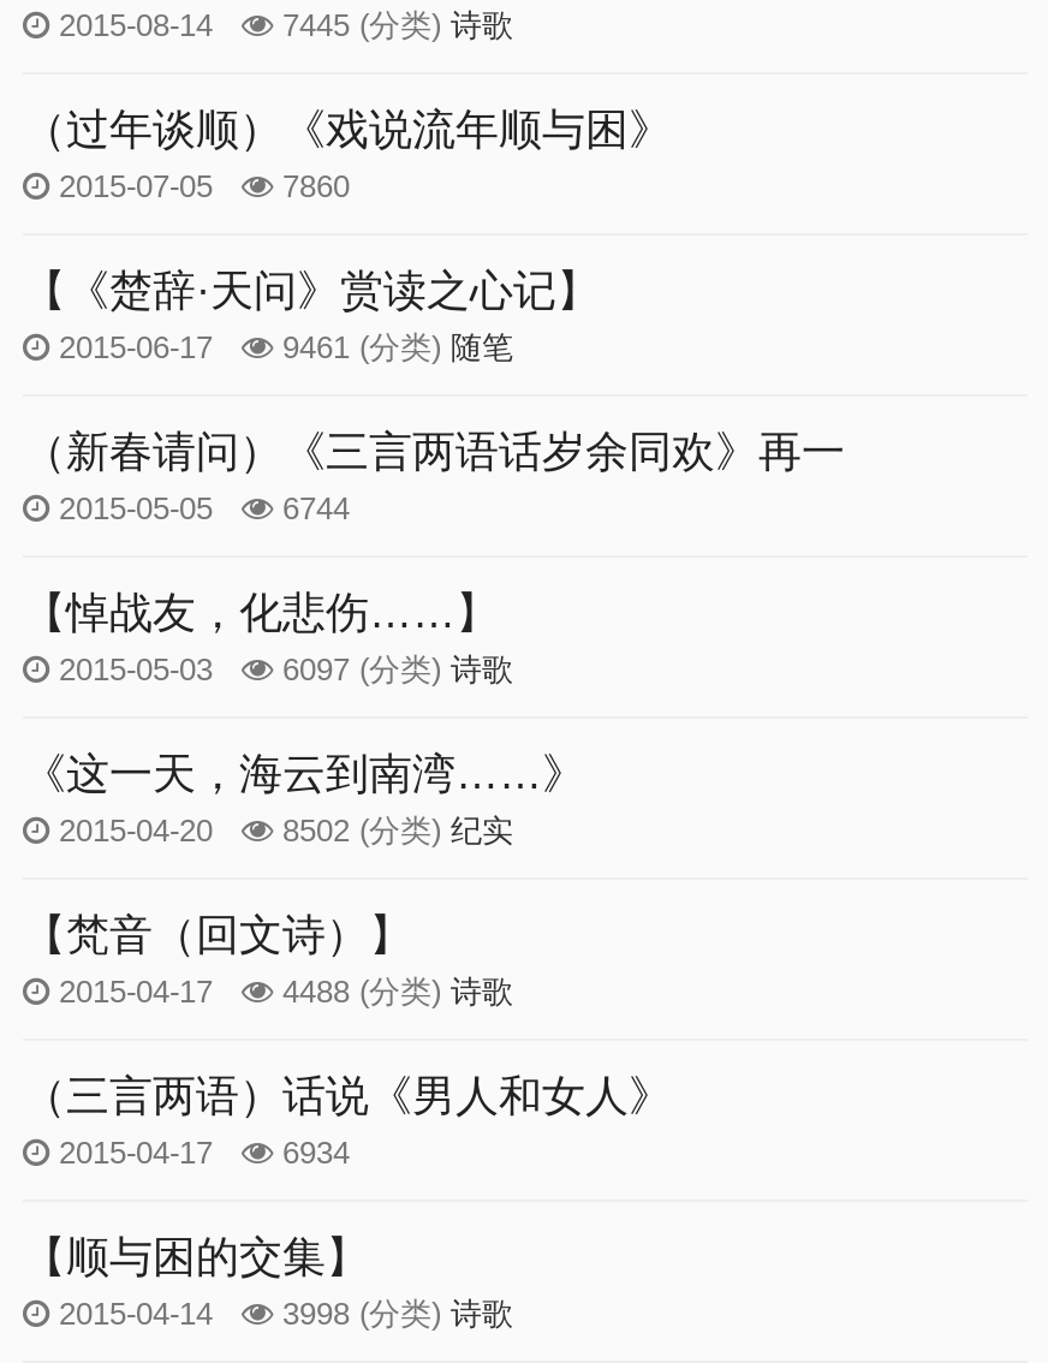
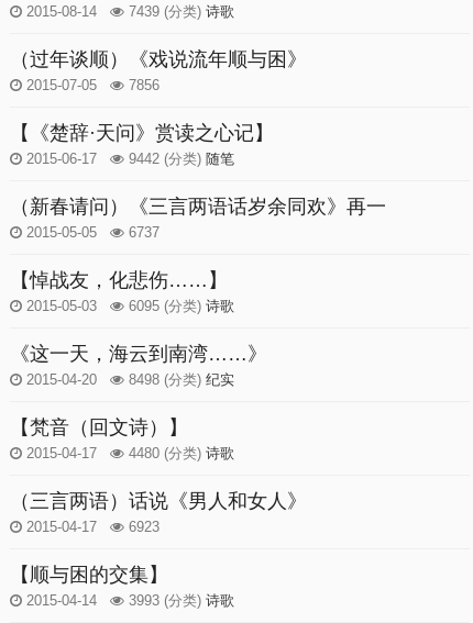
- 2015-08-14 7445 (分类)诗歌
+ 2015-08-14 7439 (分类)诗歌

- 2015-07-05 7860
+ 2015-07-05 7856

- 2015-06-17 9461 (分类)随笔
+ 2015-06-17 9442 (分类)随笔

- 2015-05-05 6744
+ 2015-05-05 6737

- 2015-05-03 6097 (分类)诗歌
+ 2015-05-03 6095 (分类)诗歌

- 2015-04-20 8502 (分类)纪实
+ 2015-04-20 8498 (分类)纪实

- 2015-04-17 4488 (分类)诗歌
+ 2015-04-17 4480 (分类)诗歌

- 2015-04-17 6934
+ 2015-04-17 6923

- 2015-04-14 3998 (分类)诗歌
+ 2015-04-14 3993 (分类)诗歌
